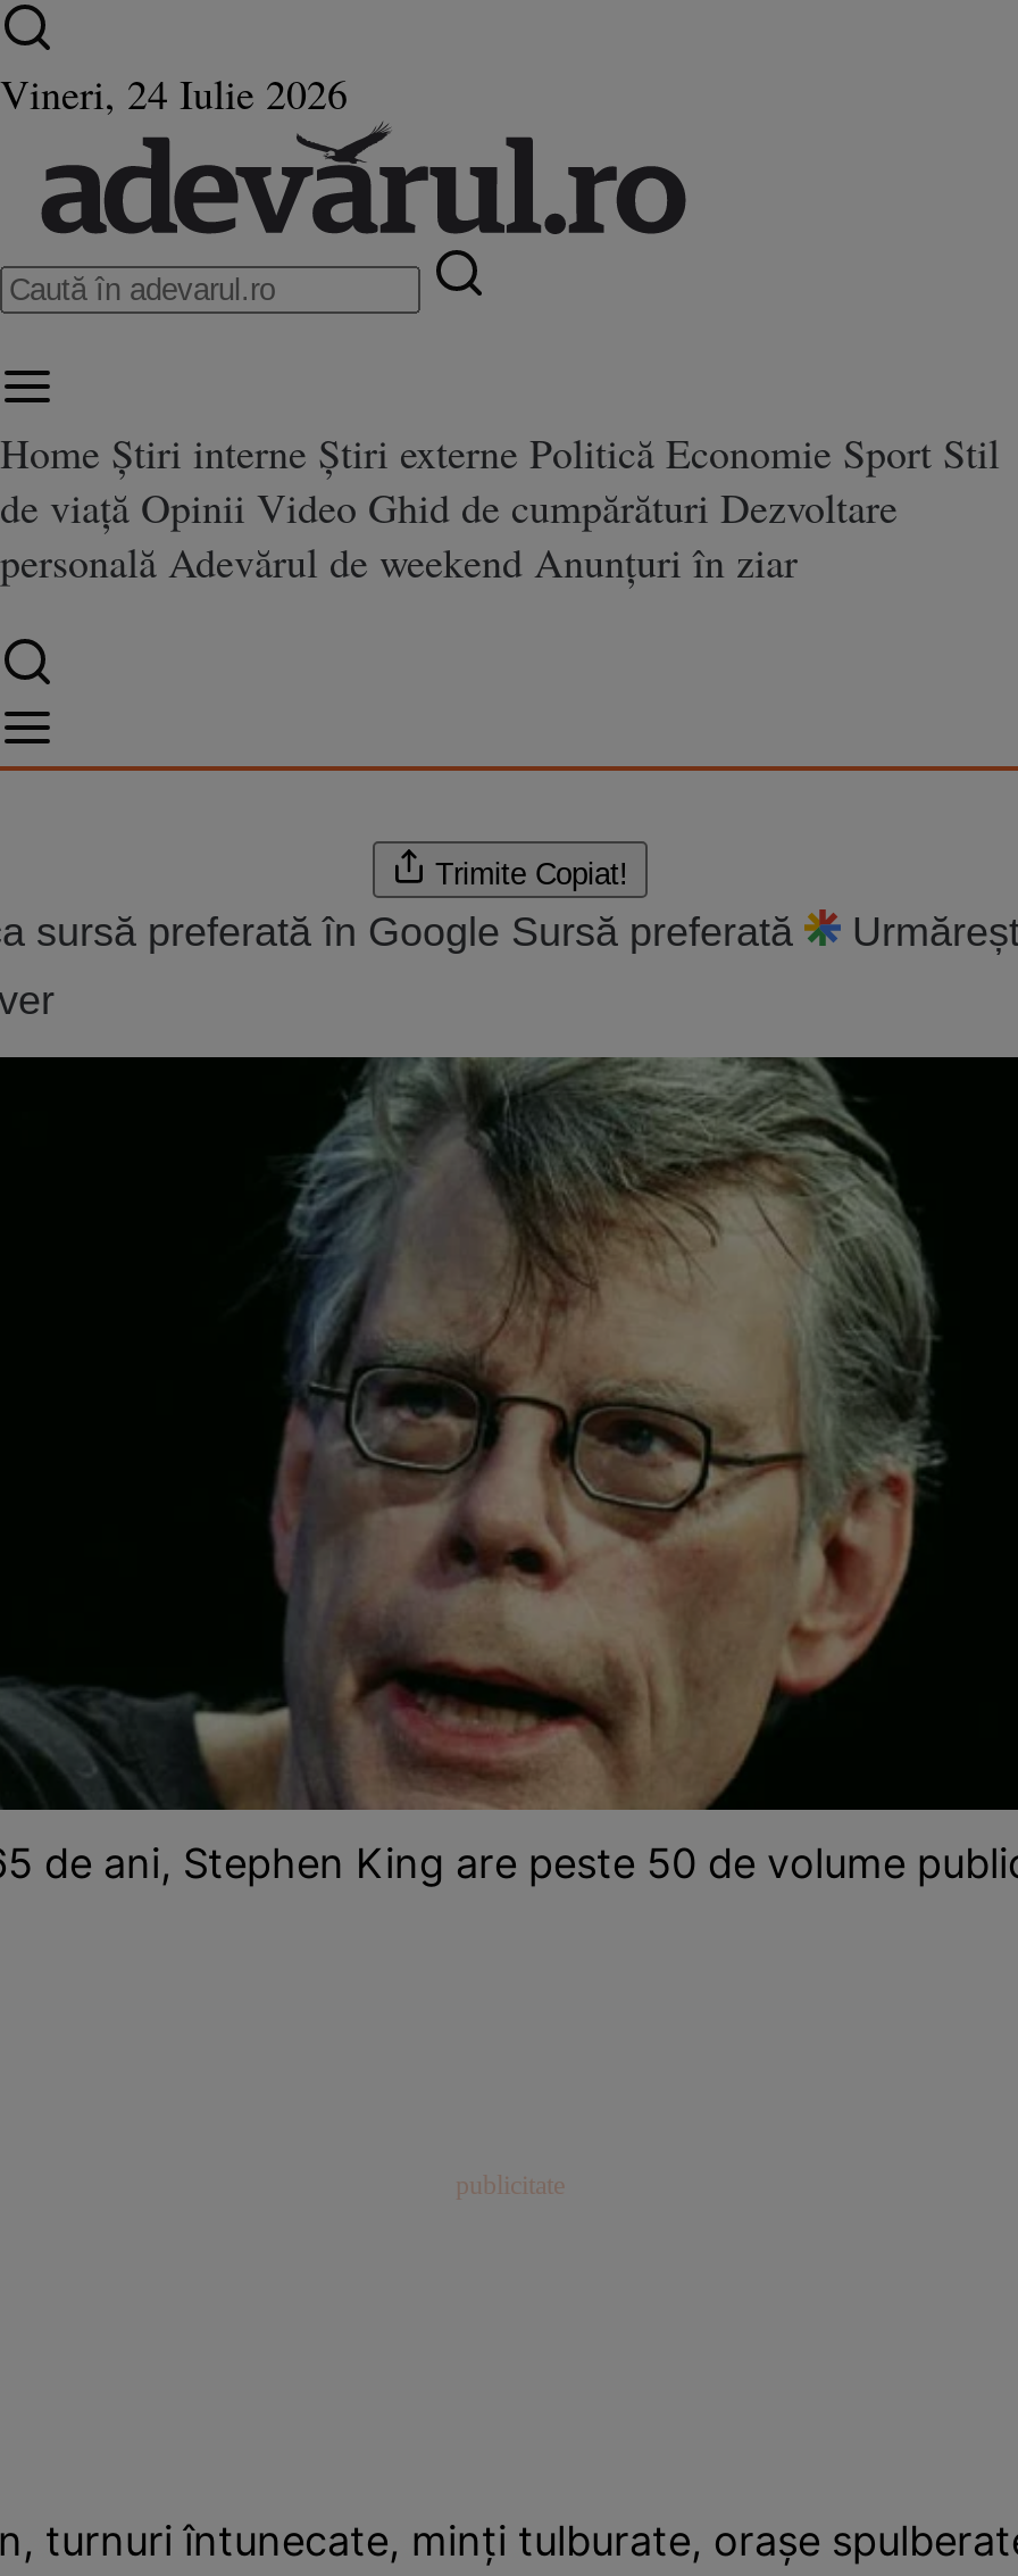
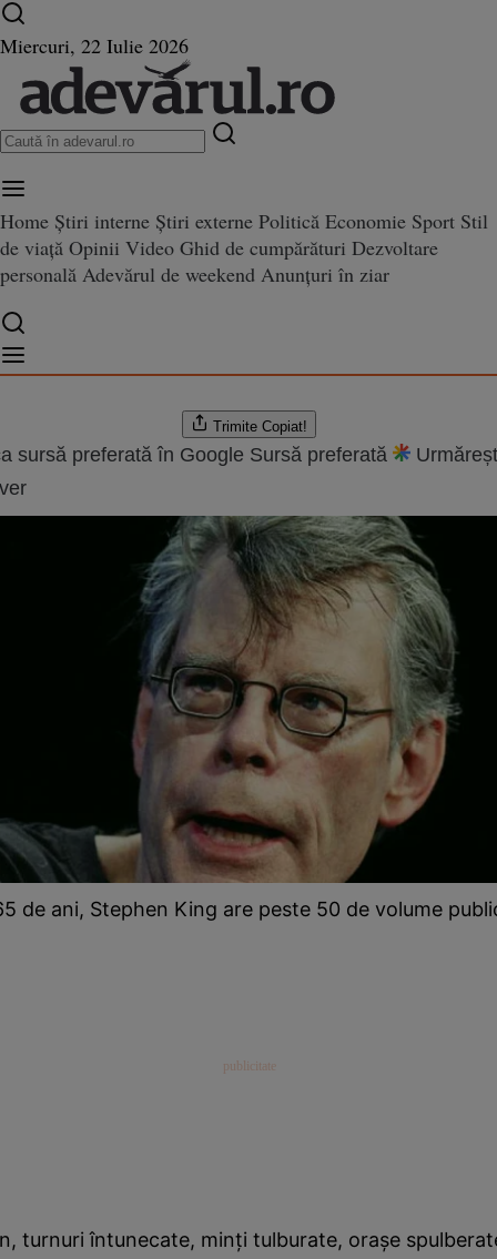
- Vineri, 24 Iulie 2026
+ Miercuri, 22 Iulie 2026
